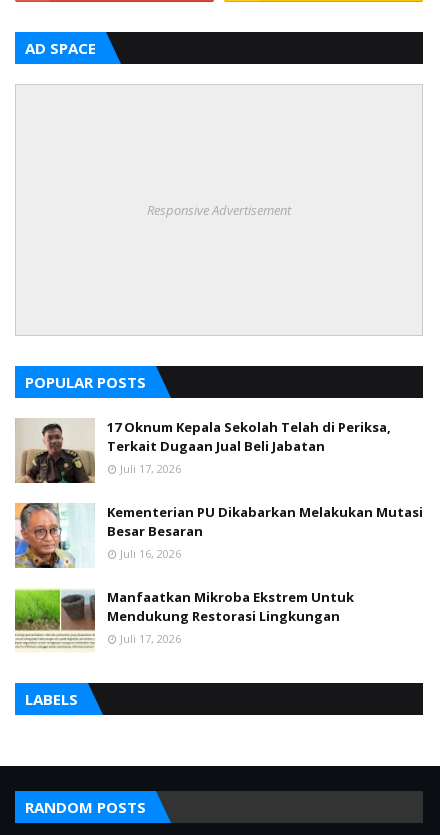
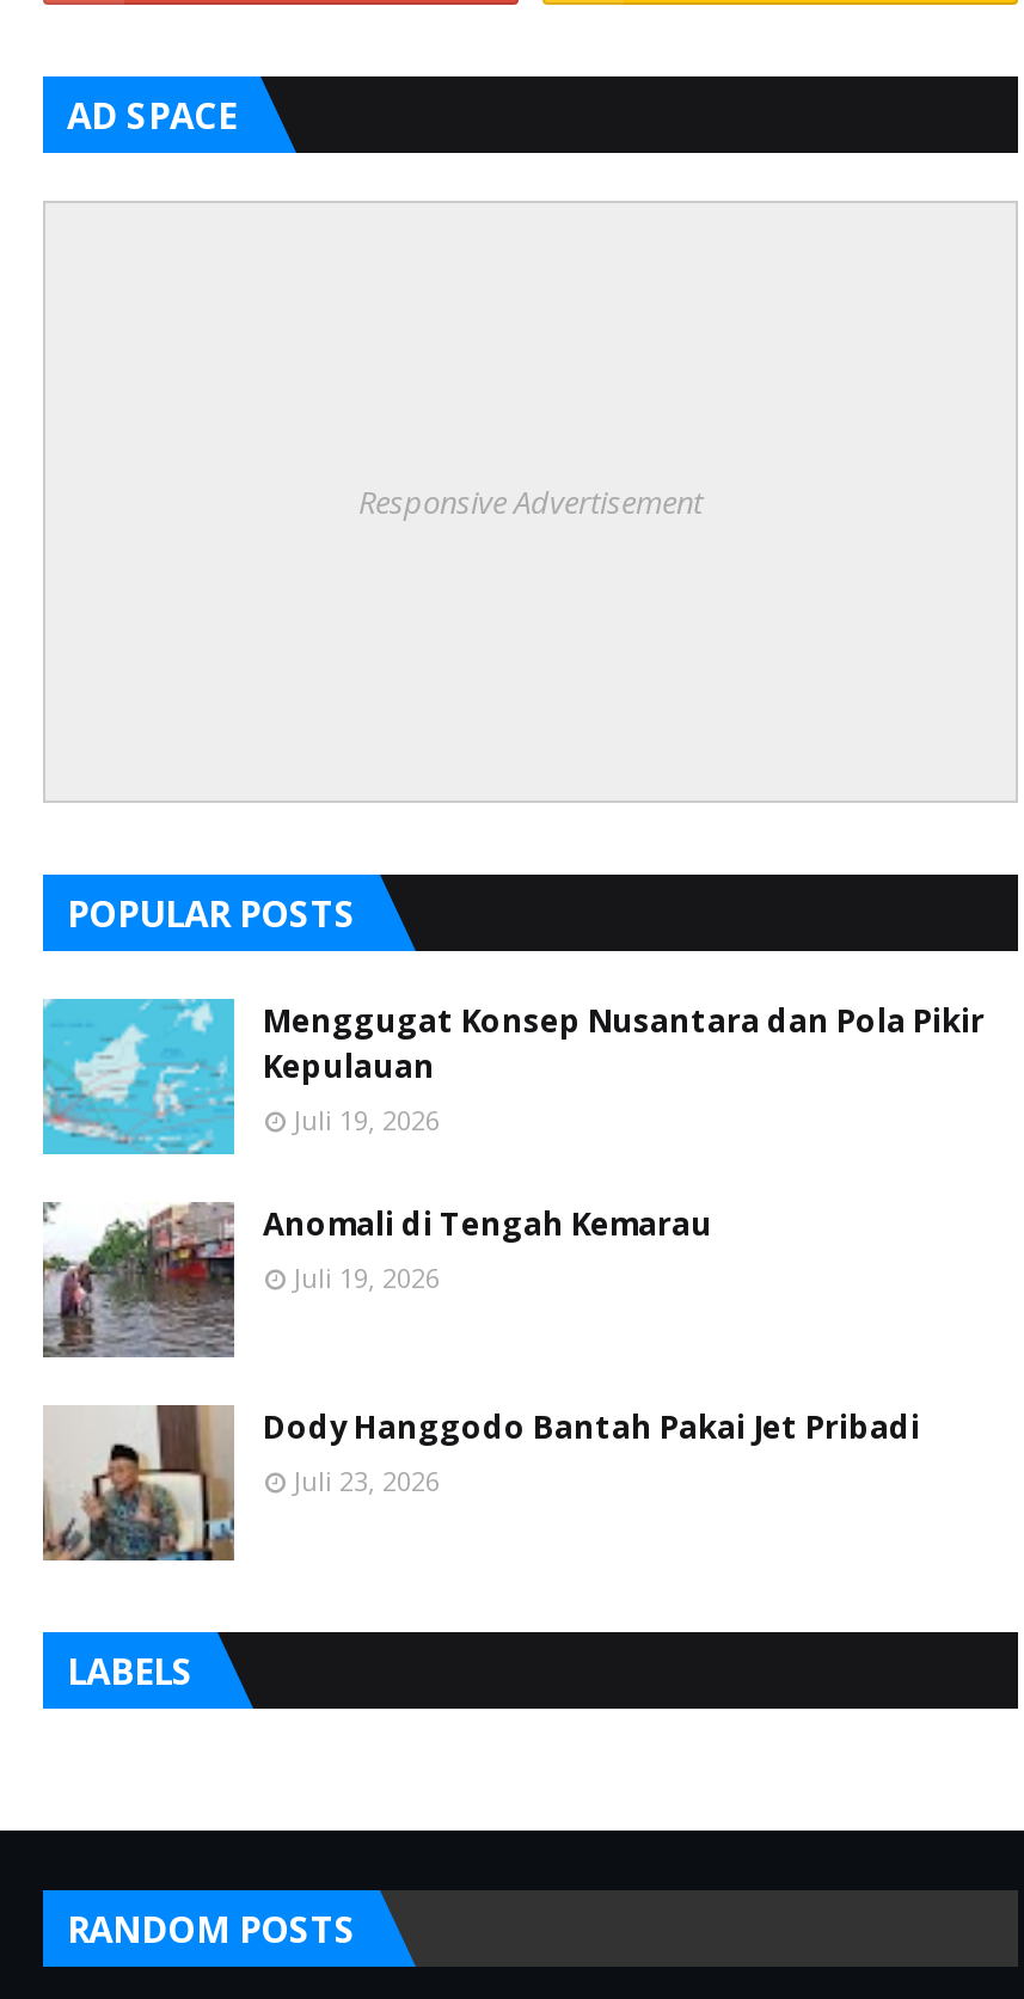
- [image]
- 17 Oknum Kepala Sekolah Telah di Periksa,
- Terkait Dugaan Jual Beli Jabatan
- Juli 17, 2026
+ [image]
+ Menggugat Konsep Nusantara dan Pola Pikir
+ Kepulauan
+ Juli 19, 2026

- [image]
- Kementerian PU Dikabarkan Melakukan Mutasi
- Besar Besaran
- Juli 16, 2026
+ [image]
+ Anomali di Tengah Kemarau
+ Juli 19, 2026

- [image]
- Manfaatkan Mikroba Ekstrem Untuk
- Mendukung Restorasi Lingkungan
- Juli 17, 2026
+ [image]
+ Dody Hanggodo Bantah Pakai Jet Pribadi
+ Juli 23, 2026
